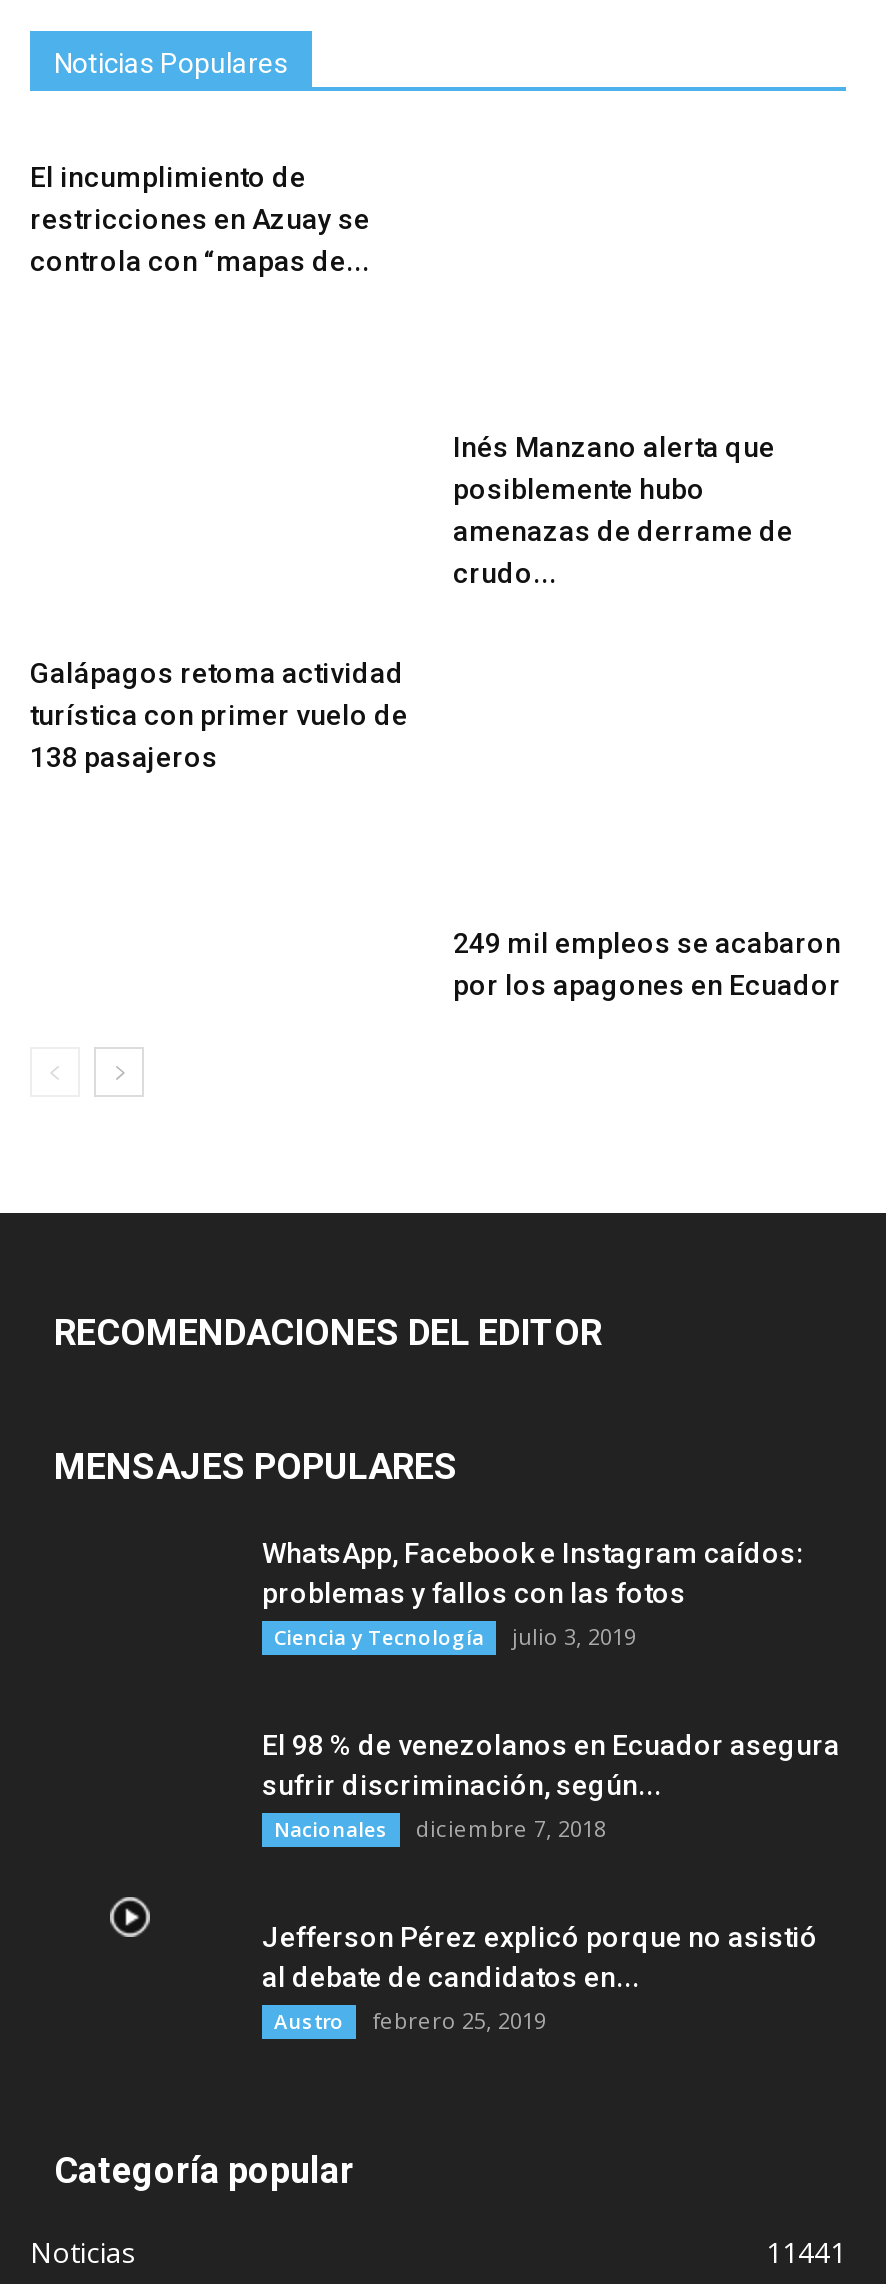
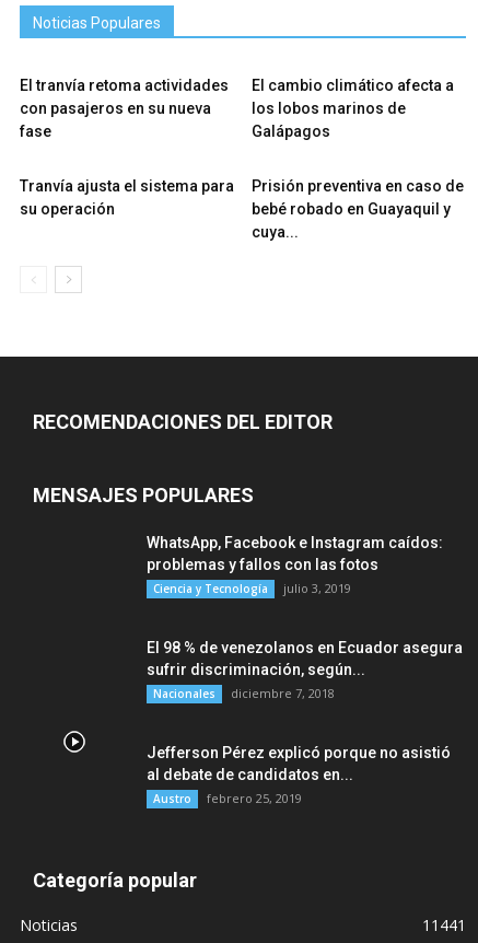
- El incumplimiento de
- restricciones en Azuay se
- controla con “mapas de...
+ El tranvía retoma actividades
+ con pasajeros en su nueva
+ fase

- Inés Manzano alerta que
- posiblemente hubo
- amenazas de derrame de
- crudo...
+ El cambio climático afecta a
+ los lobos marinos de
+ Galápagos

- Galápagos retoma actividad
- turística con primer vuelo de
- 138 pasajeros
+ Tranvía ajusta el sistema para
+ su operación

- 249 mil empleos se acabaron
- por los apagones en Ecuador
+ Prisión preventiva en caso de
+ bebé robado en Guayaquil y
+ cuya...
